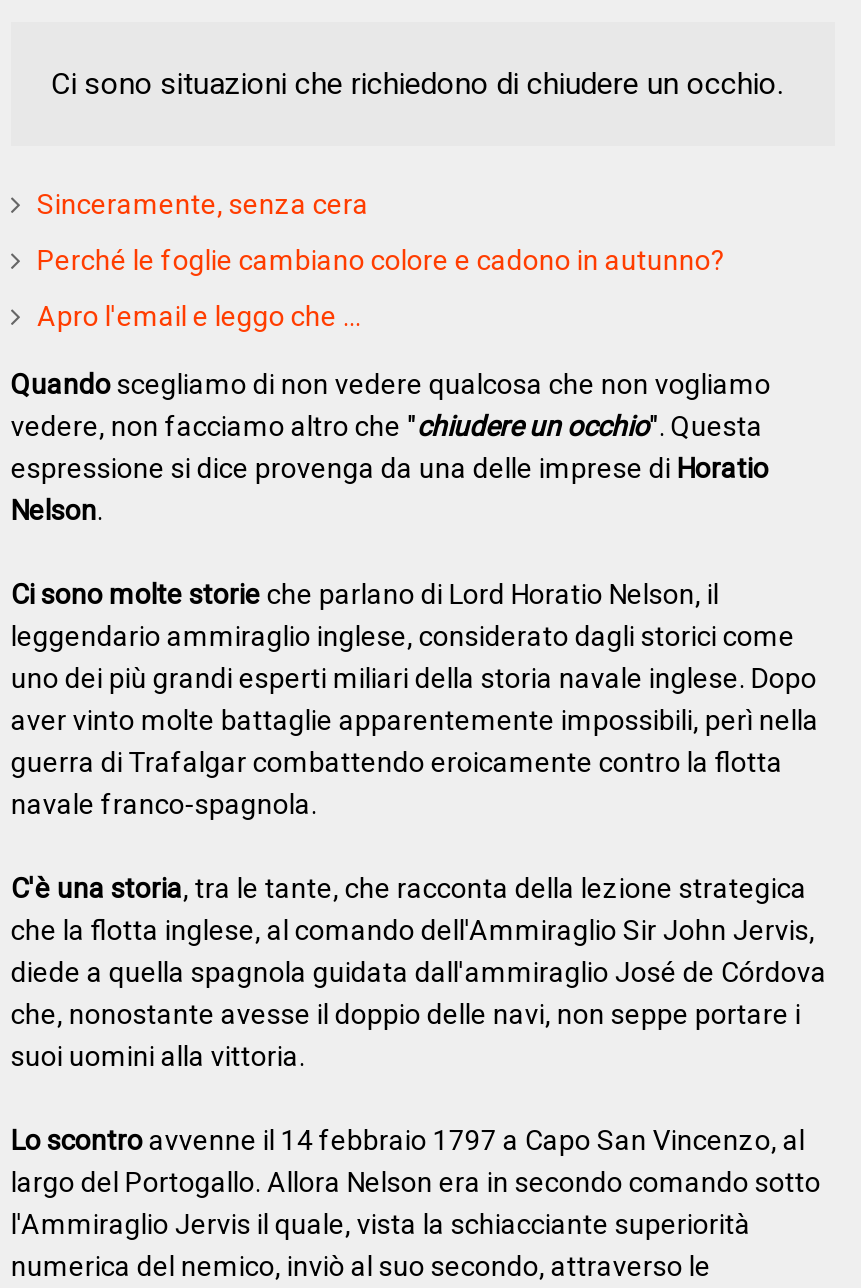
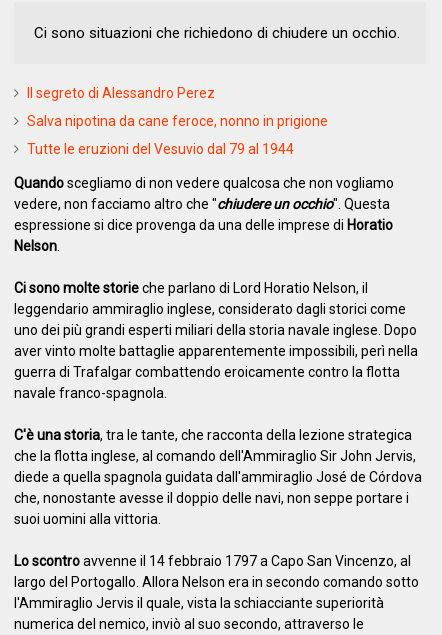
- Sinceramente, senza cera
+ Il segreto di Alessandro Perez

- Perché le foglie cambiano colore e cadono in autunno?
+ Salva nipotina da cane feroce, nonno in prigione

- Apro l'email e leggo che ...
+ Tutte le eruzioni del Vesuvio dal 79 al 1944
